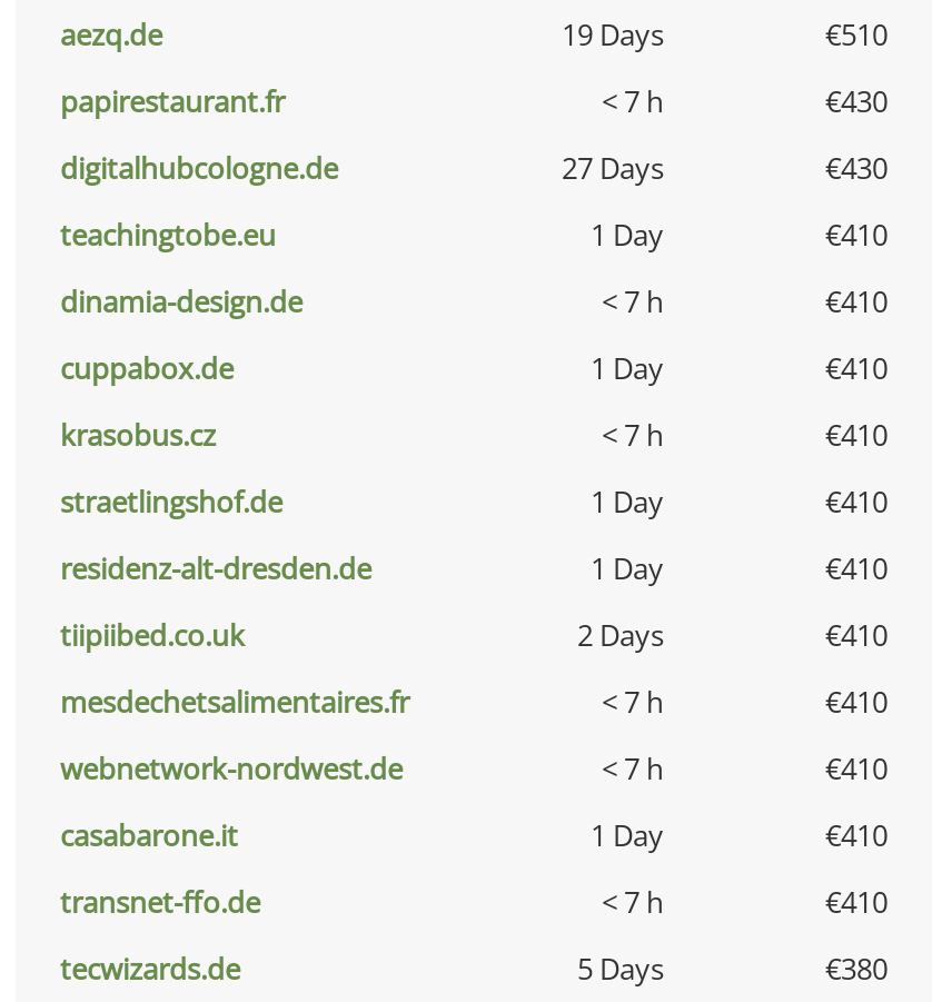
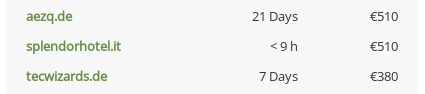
- 19 Days
+ 21 Days

- papirestaurant.fr
- < 7 h
- €430
- digitalhubcologne.de
- 27 Days
- €430
- teachingtobe.eu
- 1 Day
- €410
- dinamia-design.de
- < 7 h
- €410
- cuppabox.de
- 1 Day
- €410
- krasobus.cz
- < 7 h
- €410
- straetlingshof.de
- 1 Day
- €410
- residenz-alt-dresden.de
- 1 Day
- €410
- tiipiibed.co.uk
- 2 Days
- €410
- mesdechetsalimentaires.fr
- < 7 h
- €410
- webnetwork-nordwest.de
- < 7 h
- €410
- casabarone.it
- 1 Day
- €410
- transnet-ffo.de
- < 7 h
- €410
+ splendorhotel.it
+ < 9 h
+ €510

- 5 Days
+ 7 Days
